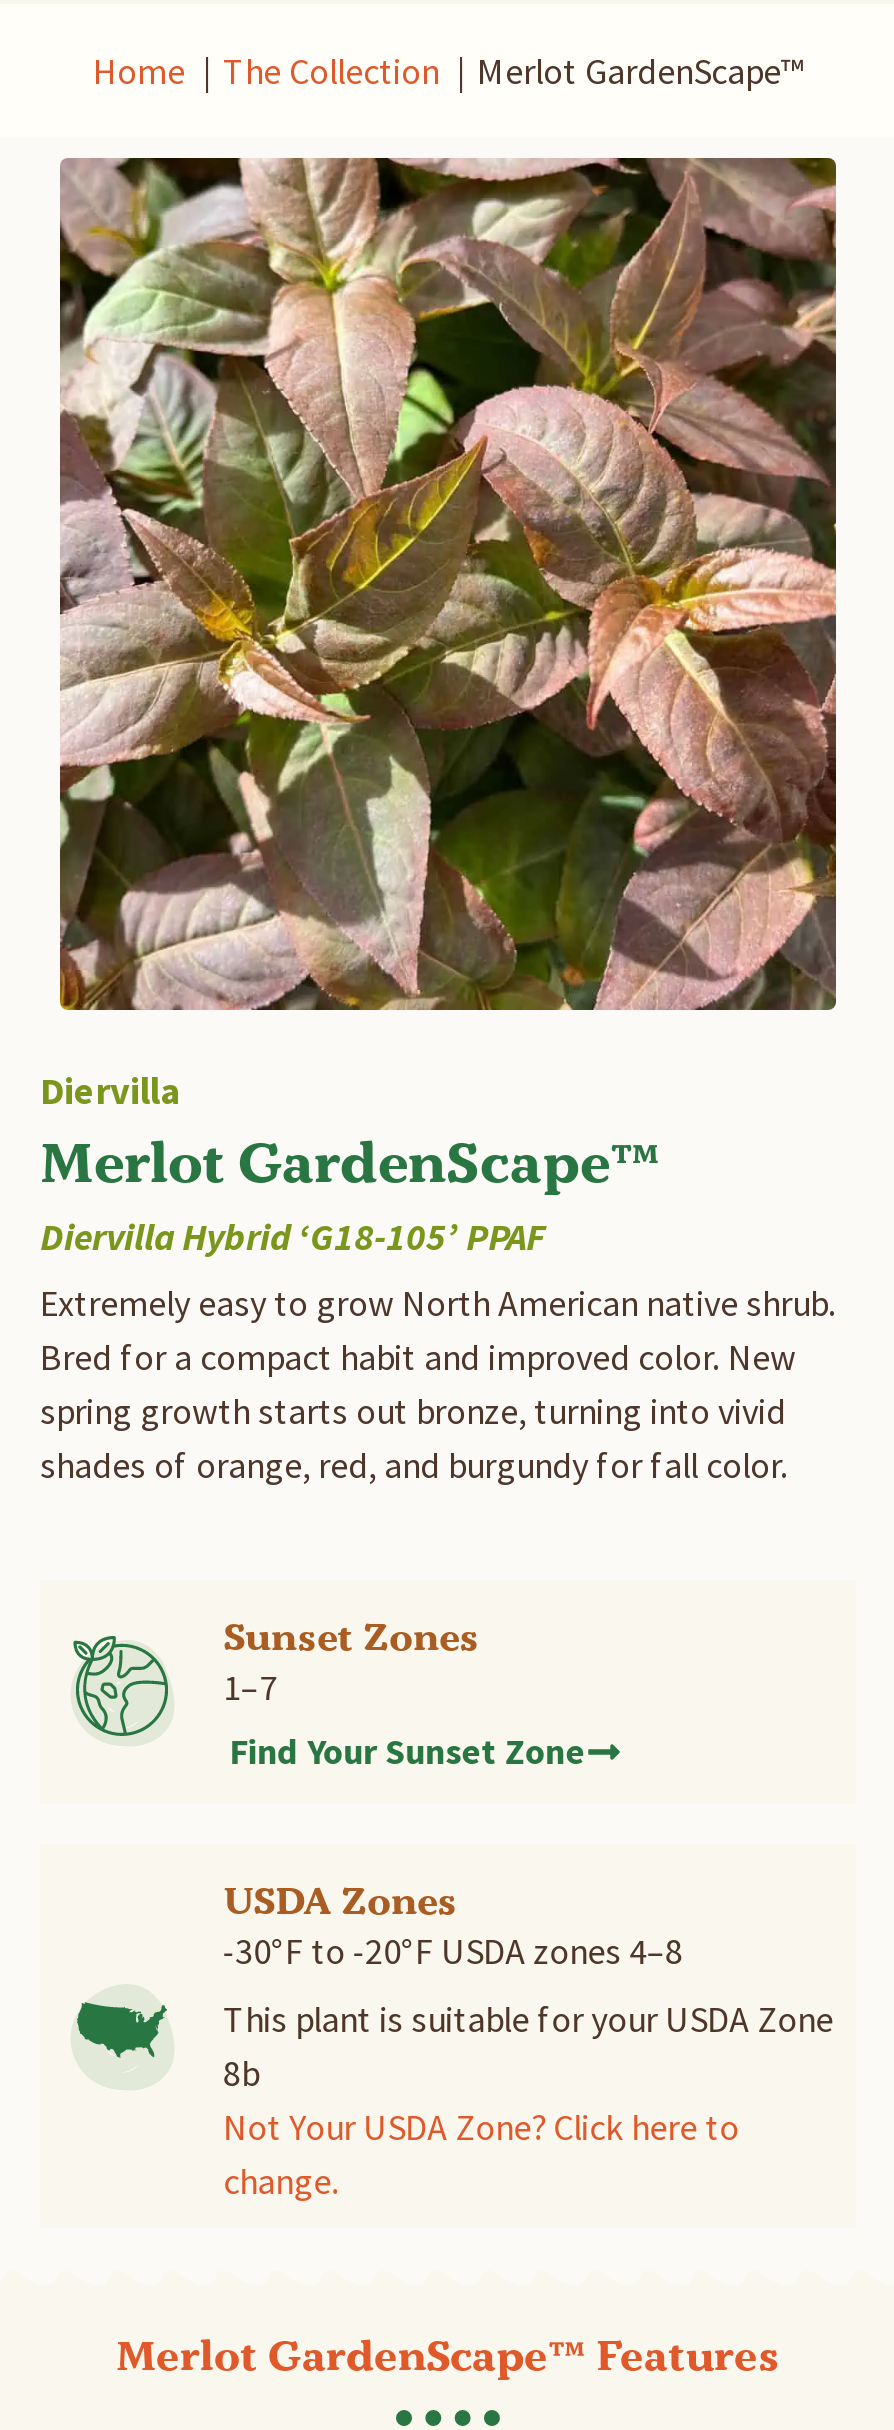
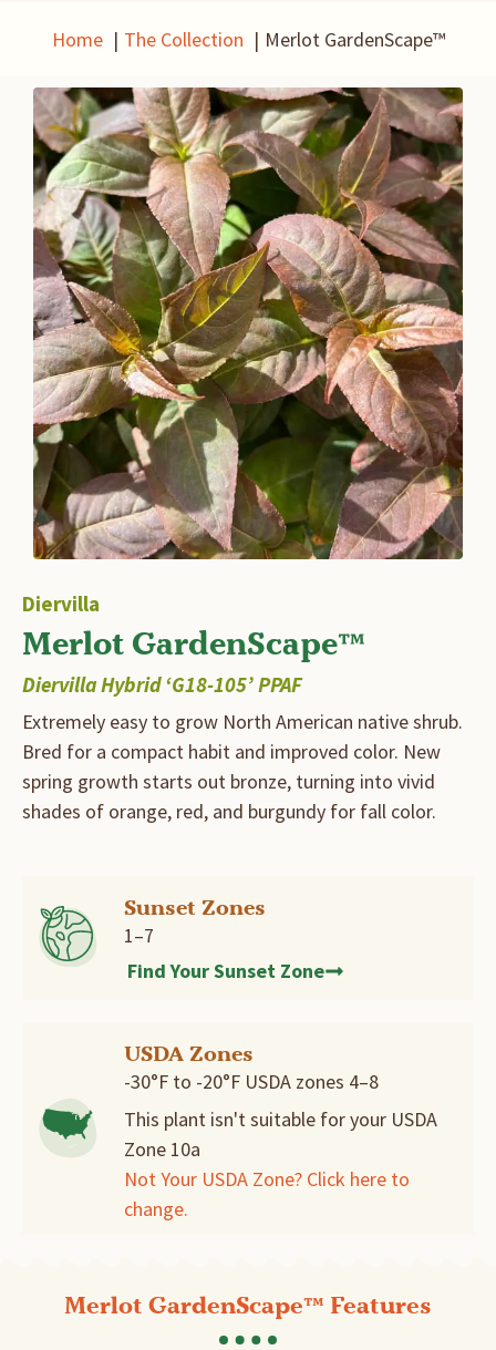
- This plant is suitable for your USDA Zone
- 8b
+ This plant isn't suitable for your USDA
+ Zone 10a
